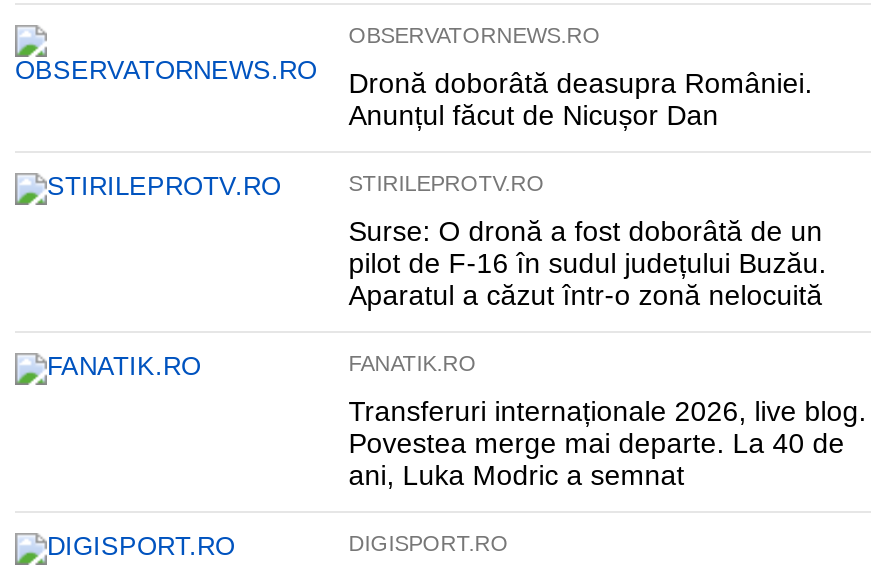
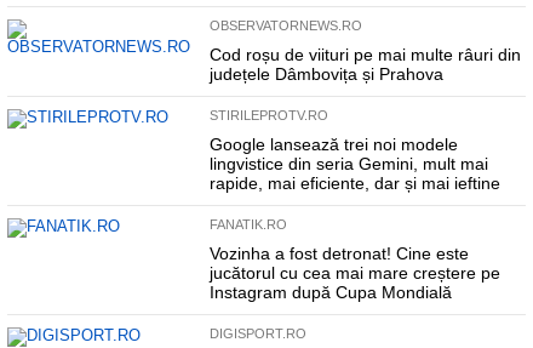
- Dronă doborâtă deasupra României.
- Anunțul făcut de Nicușor Dan
+ Cod roșu de viituri pe mai multe râuri din
+ județele Dâmbovița și Prahova

- Surse: O dronă a fost doborâtă de un
- pilot de F-16 în sudul județului Buzău.
- Aparatul a căzut într-o zonă nelocuită
+ Google lansează trei noi modele
+ lingvistice din seria Gemini, mult mai
+ rapide, mai eficiente, dar și mai ieftine

- Transferuri internaționale 2026, live blog.
- Povestea merge mai departe. La 40 de
- ani, Luka Modric a semnat
+ Vozinha a fost detronat! Cine este
+ jucătorul cu cea mai mare creștere pe
+ Instagram după Cupa Mondială
